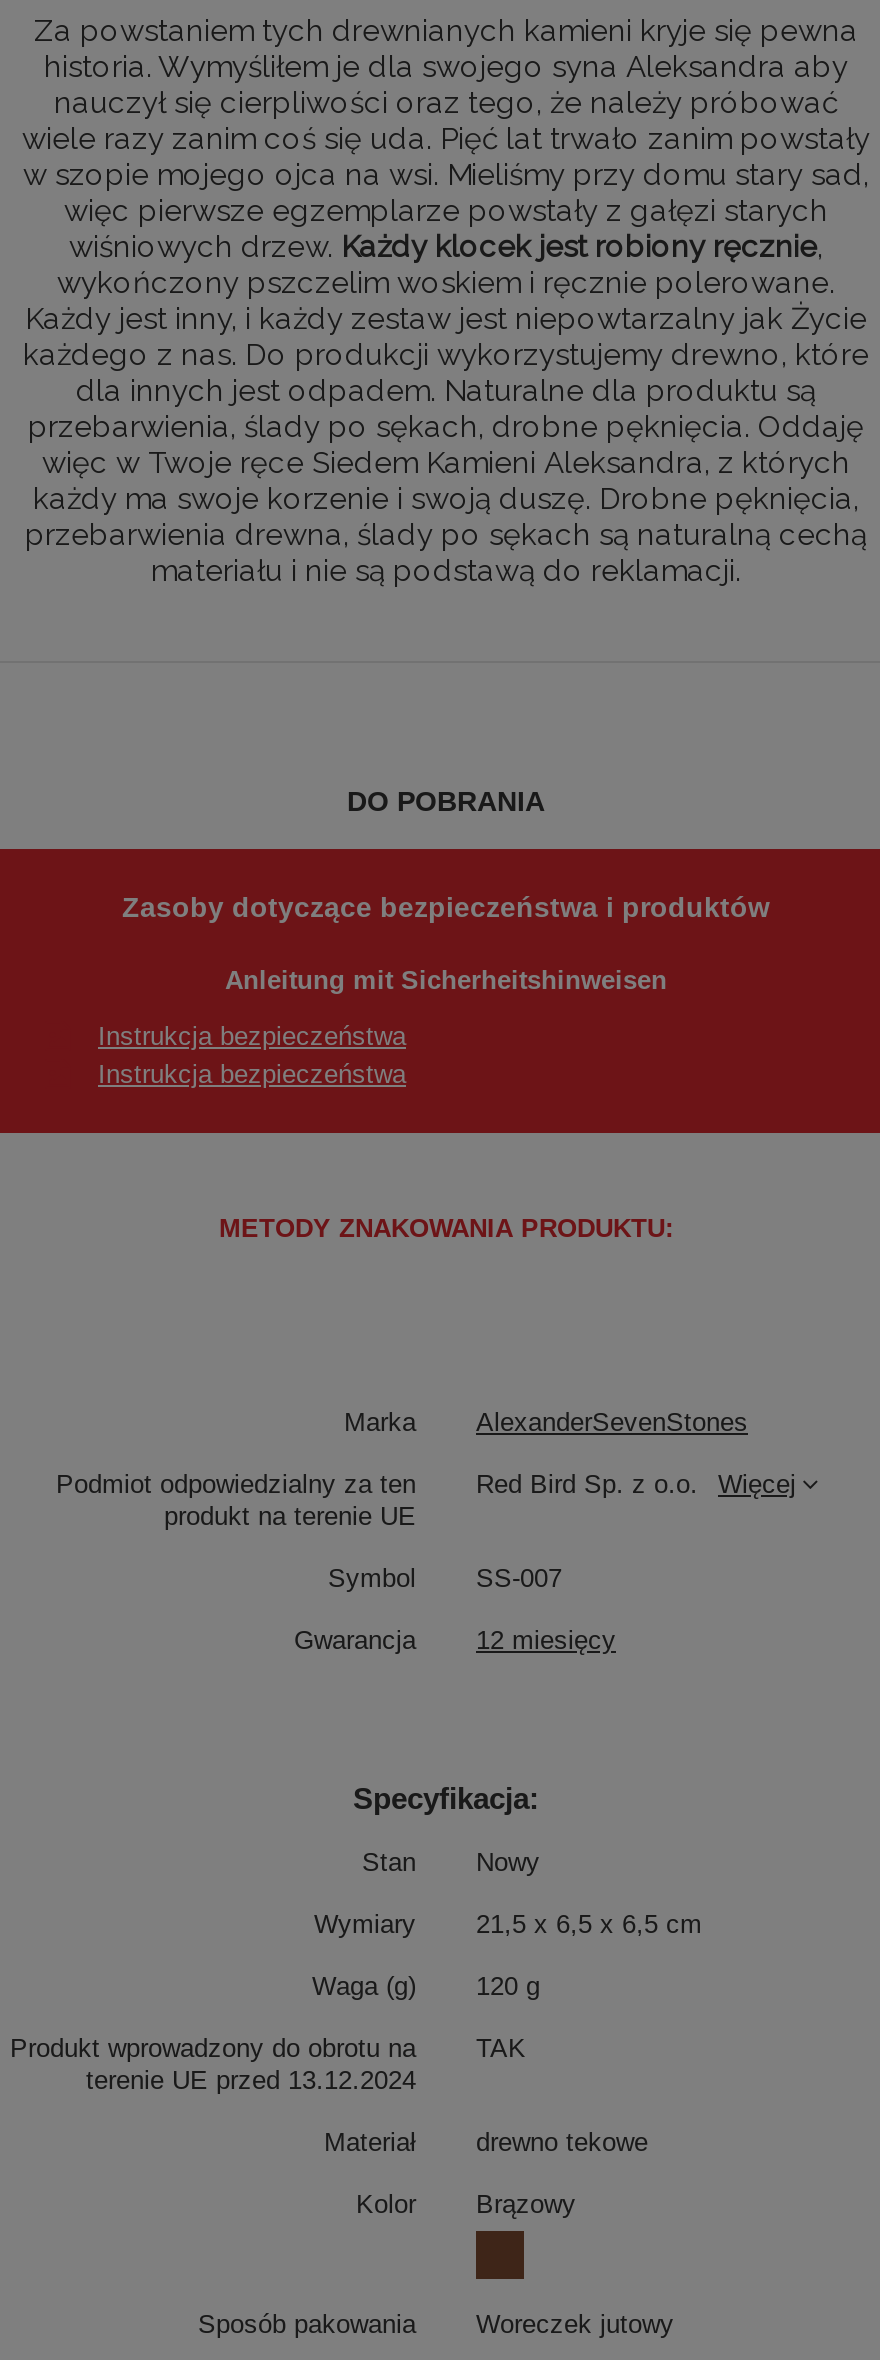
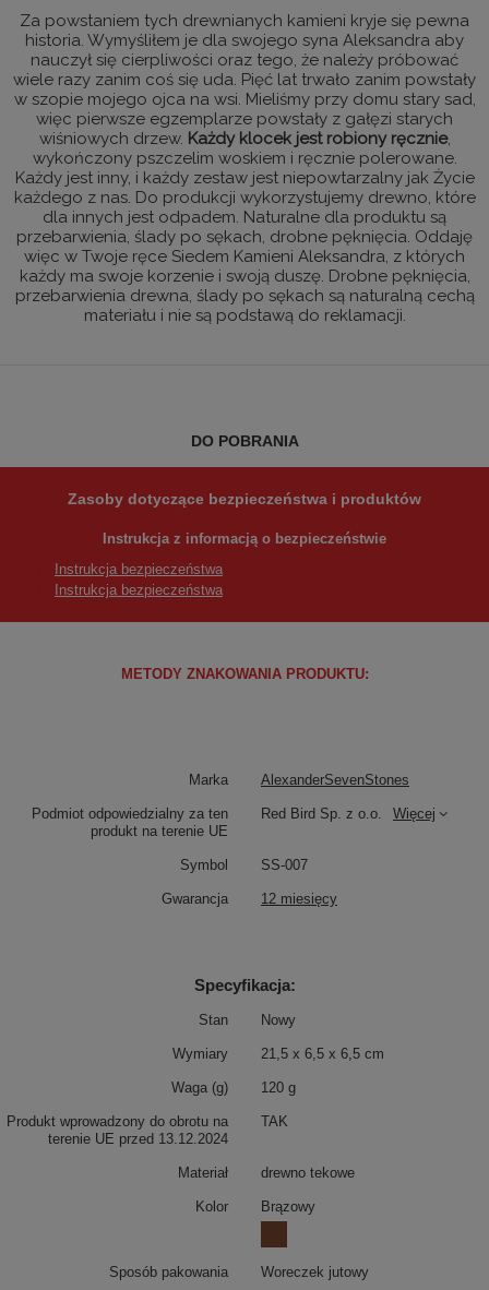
- Anleitung mit Sicherheitshinweisen
+ Instrukcja z informacją o bezpieczeństwie
